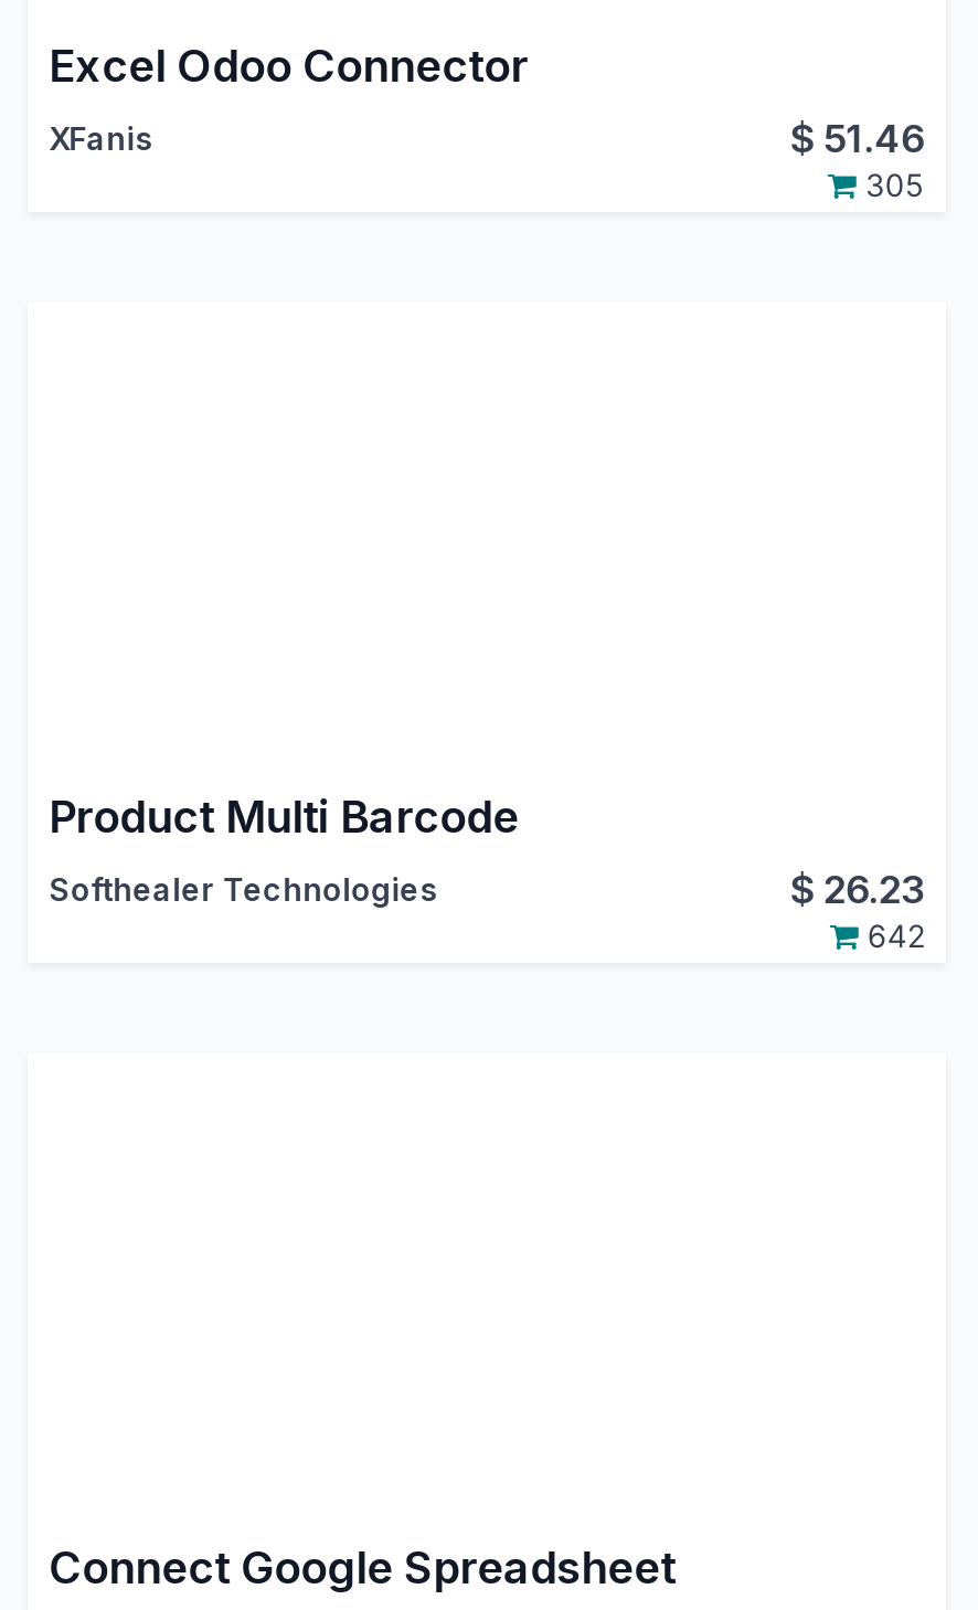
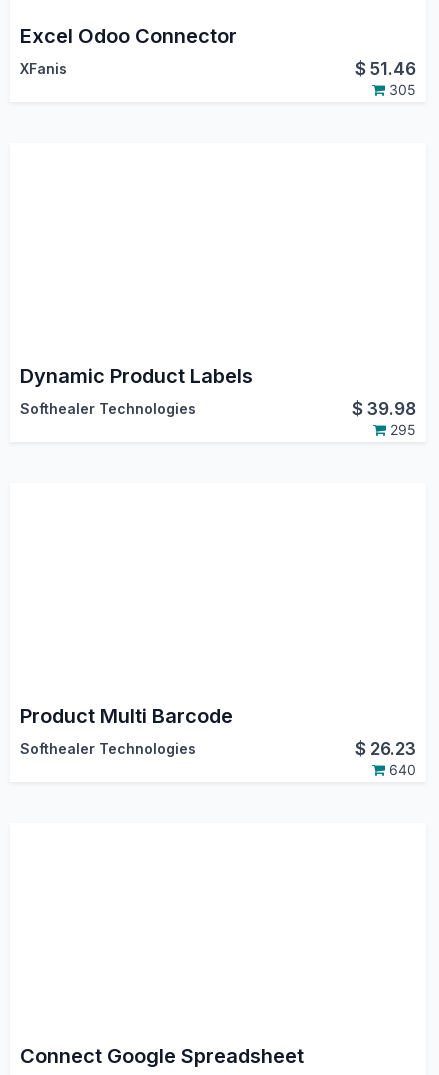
+ Dynamic Product Labels
+ Softhealer Technologies
+ $39.98
+ 295

- 642
+ 640
